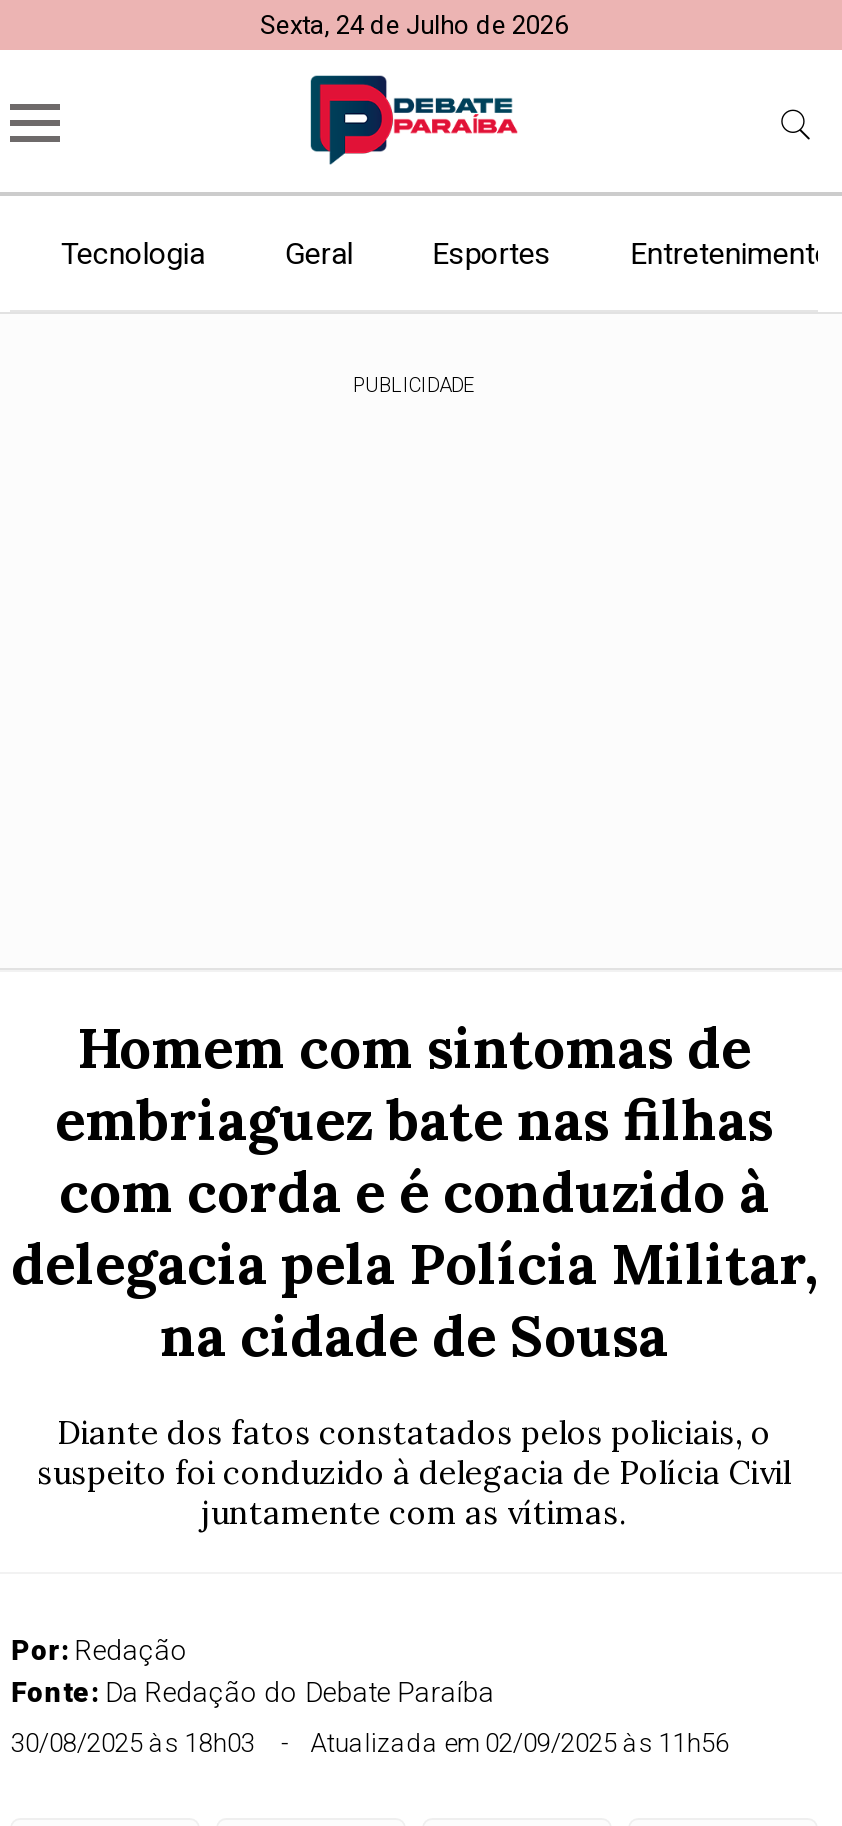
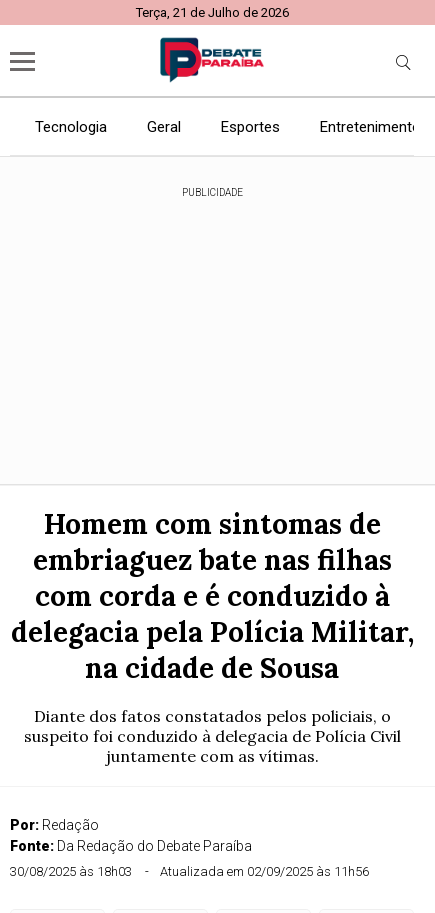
- Sexta, 24 de Julho de 2026
+ Terça, 21 de Julho de 2026
